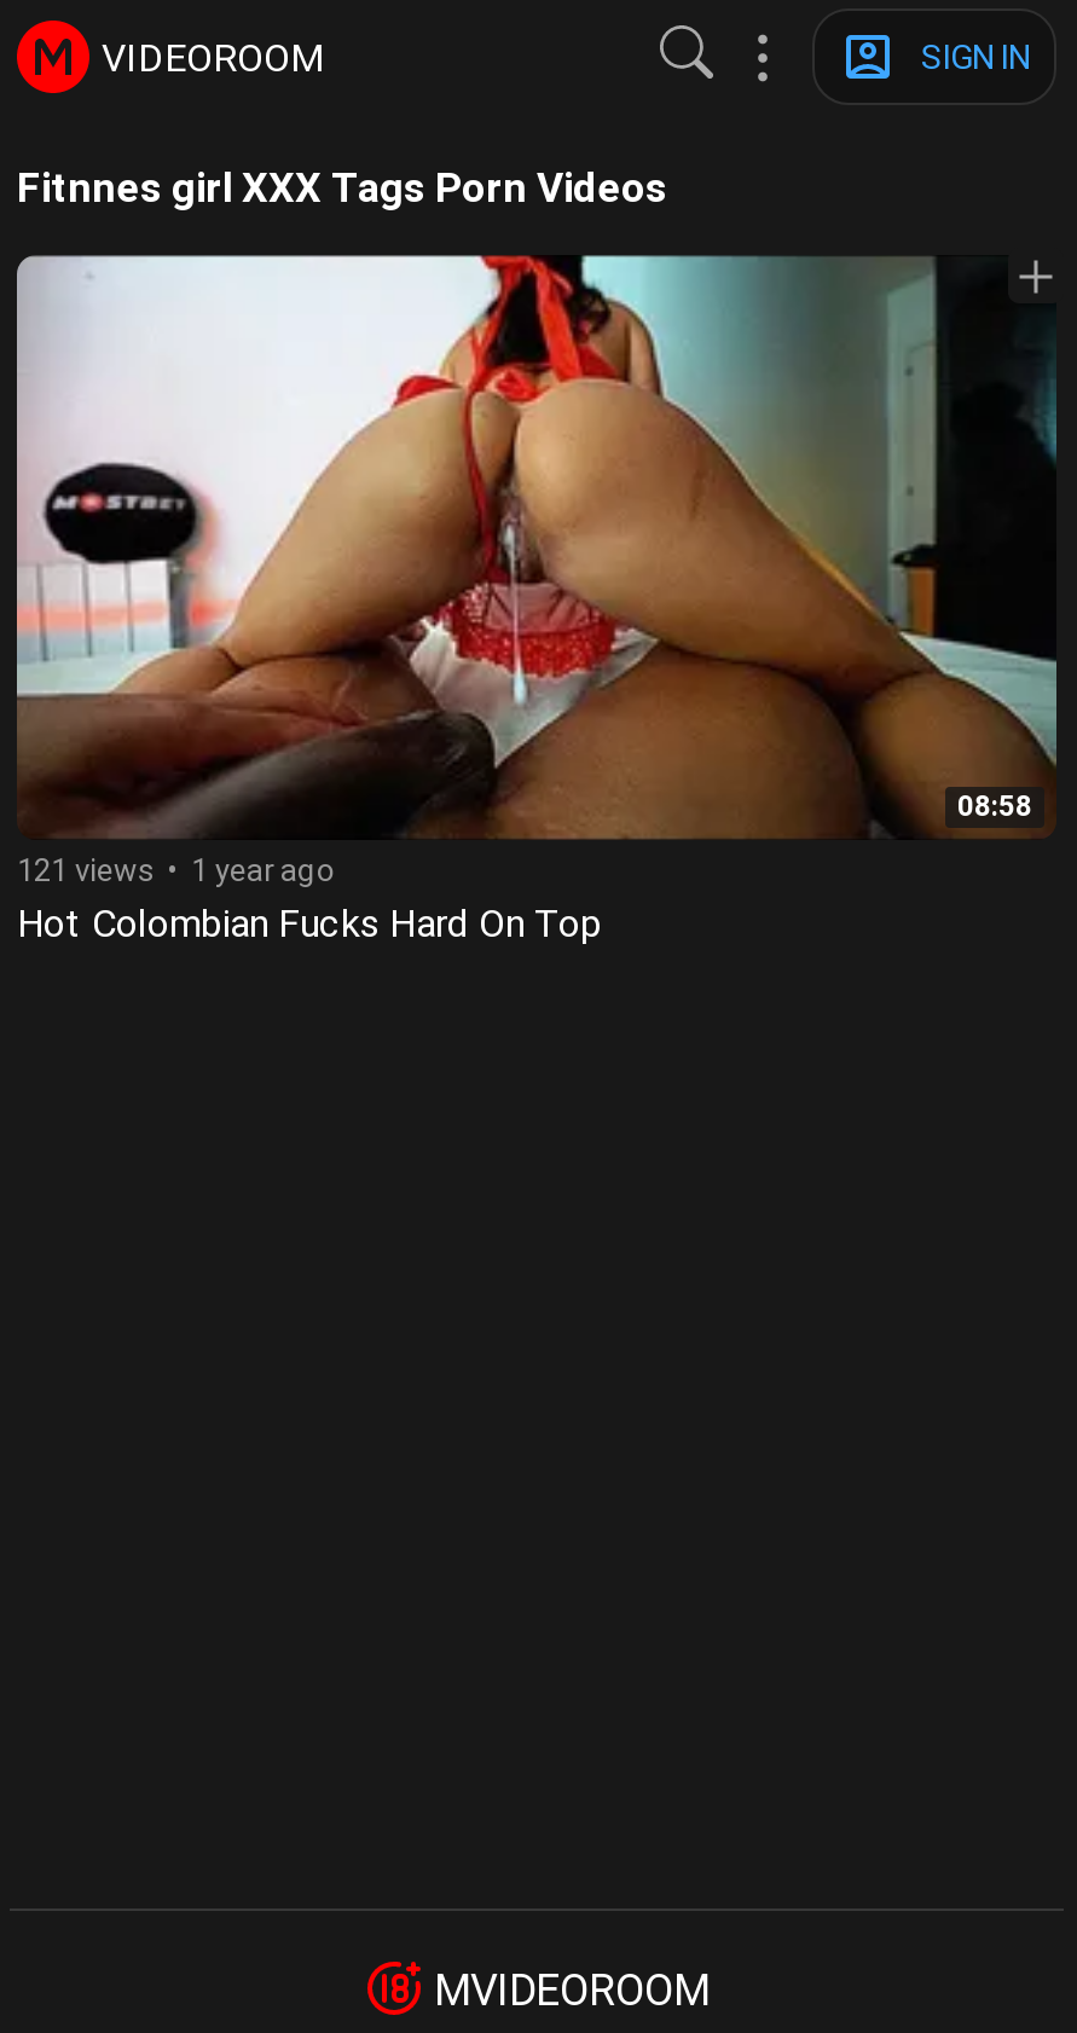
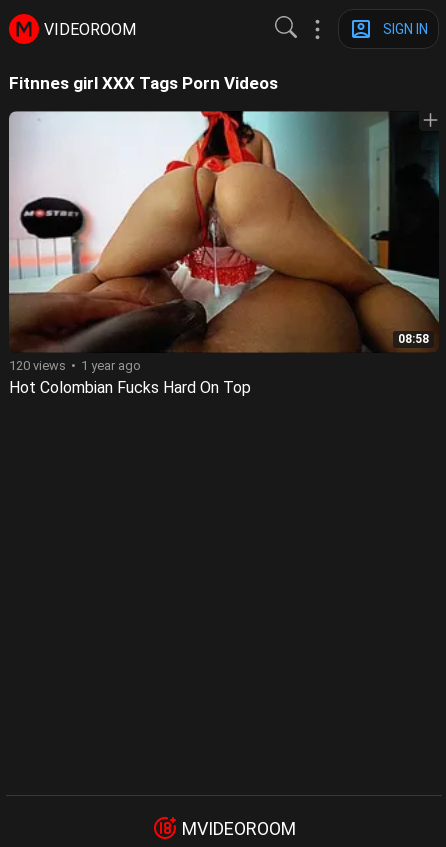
- 121 views 1 year ago
+ 120 views 1 year ago
